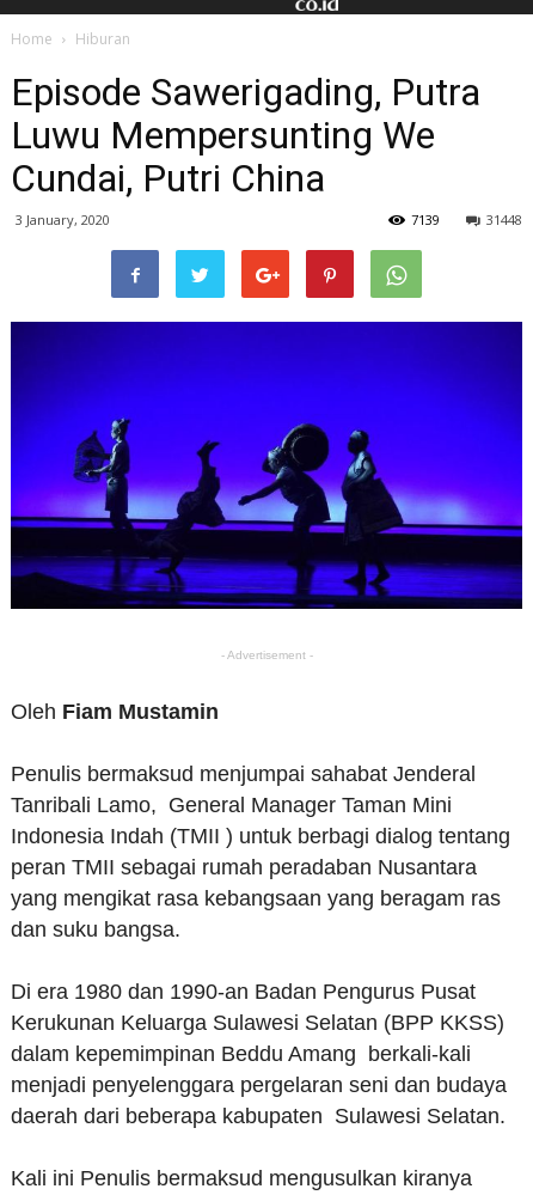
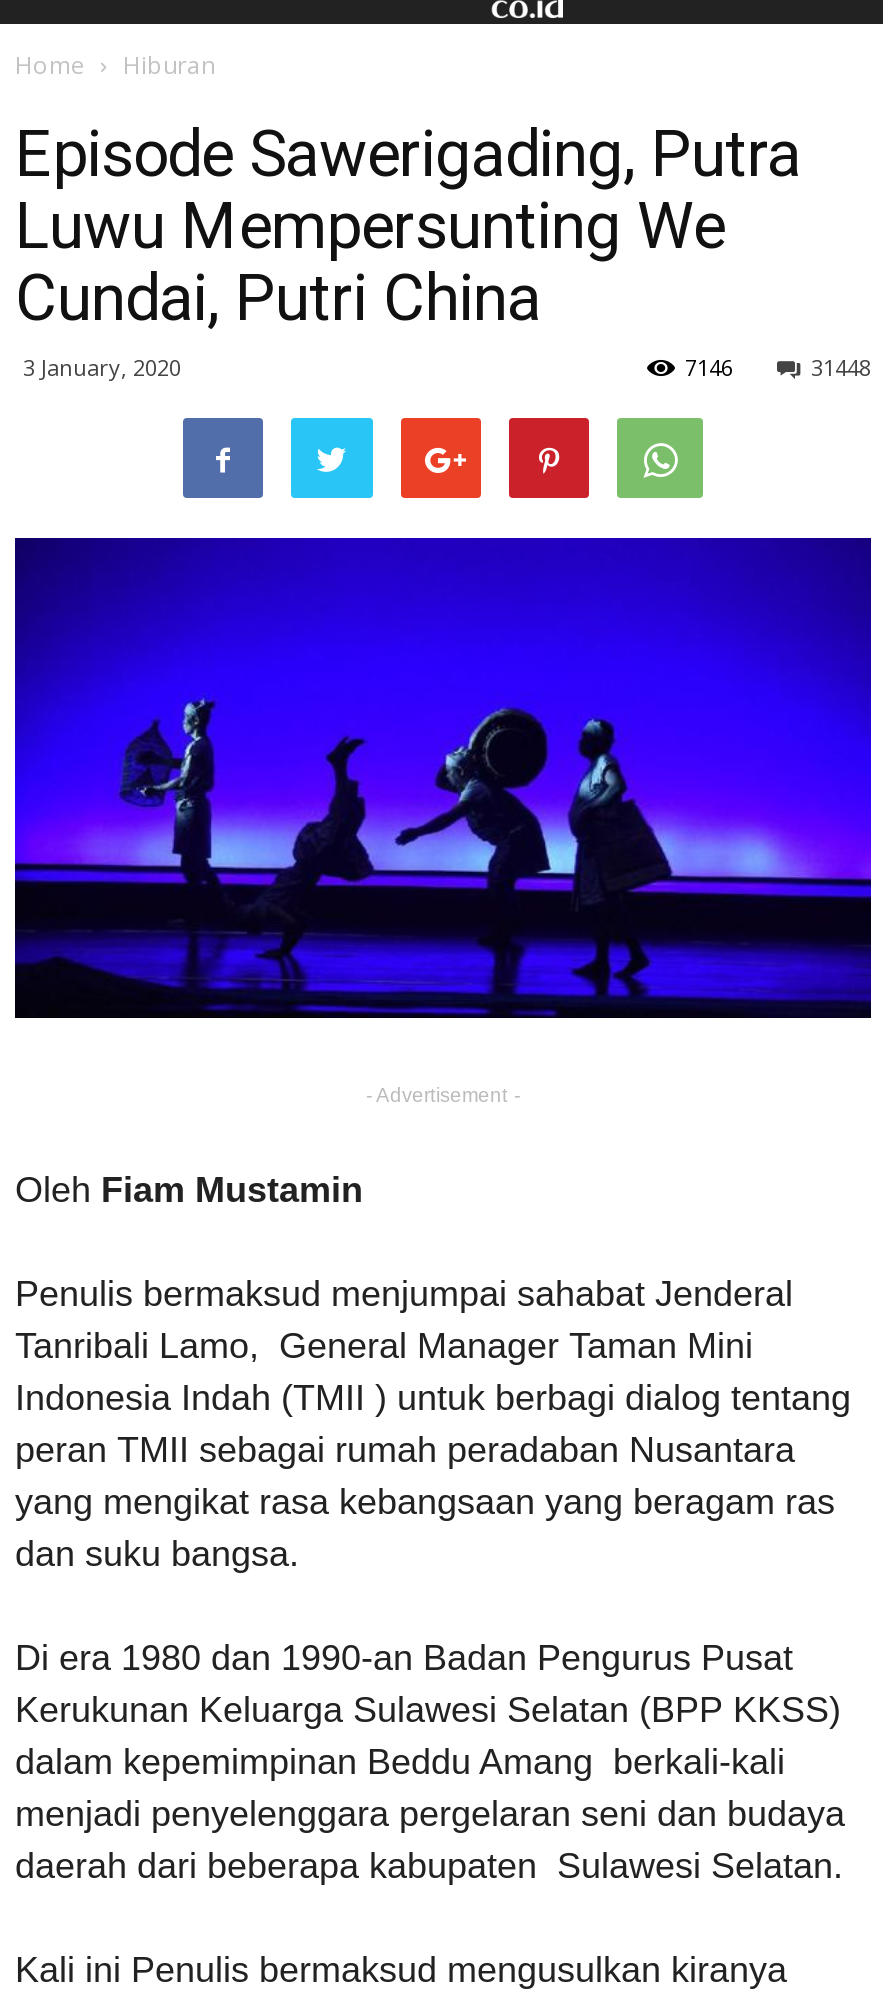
- 7139
+ 7146
